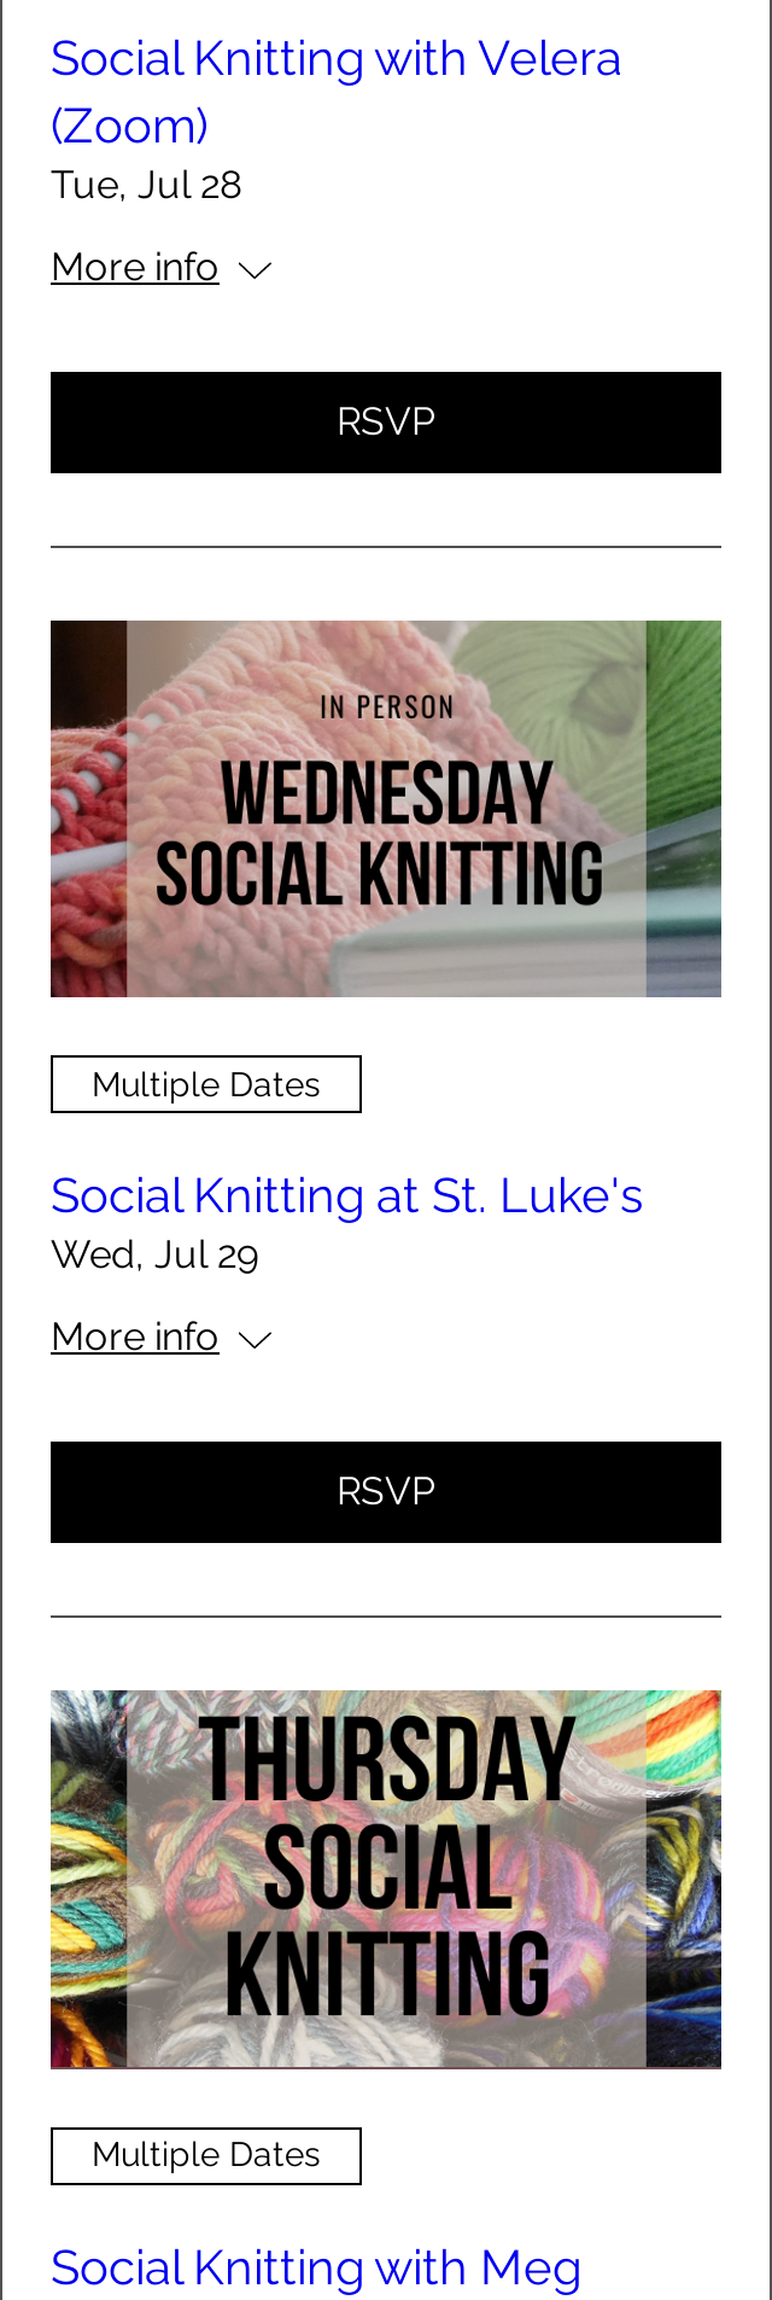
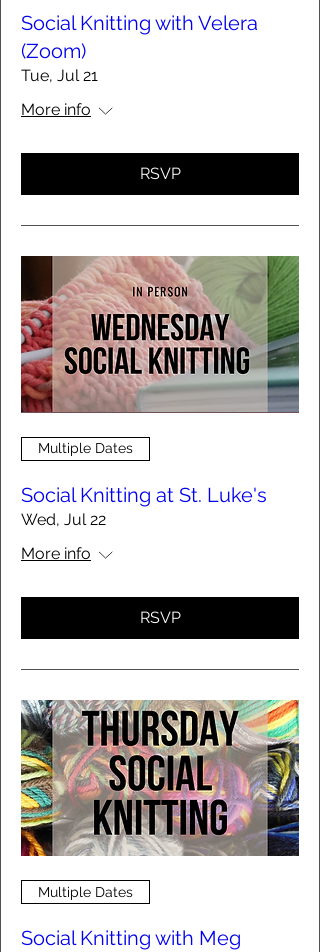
- Tue, Jul 28
+ Tue, Jul 21

- Wed, Jul 29
+ Wed, Jul 22
